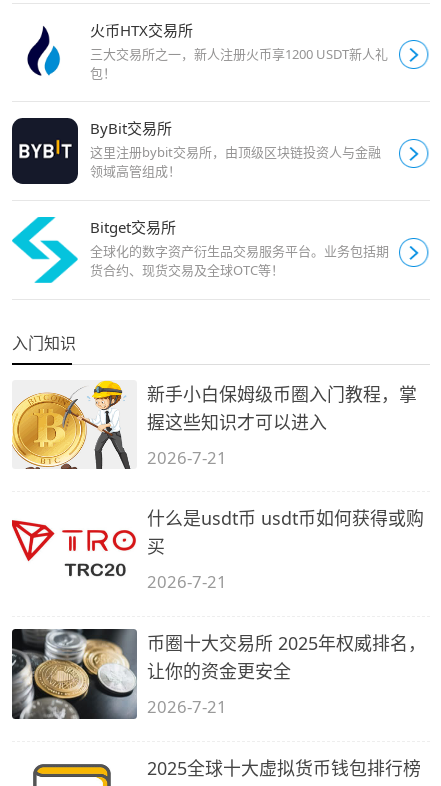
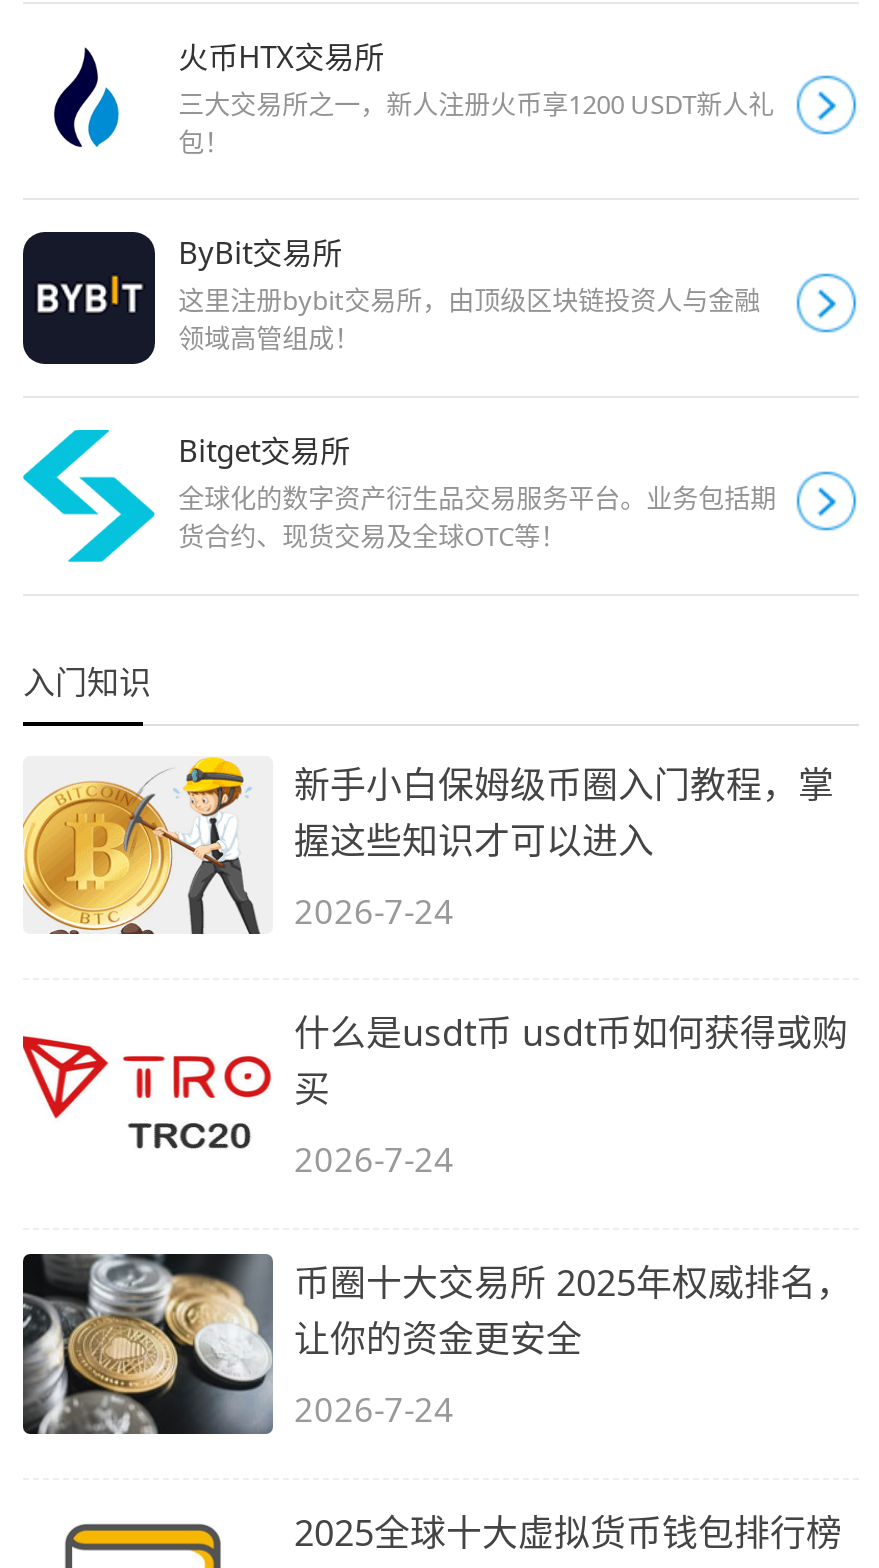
- 2026-7-21
+ 2026-7-24

- 2026-7-21
+ 2026-7-24

- 2026-7-21
+ 2026-7-24
